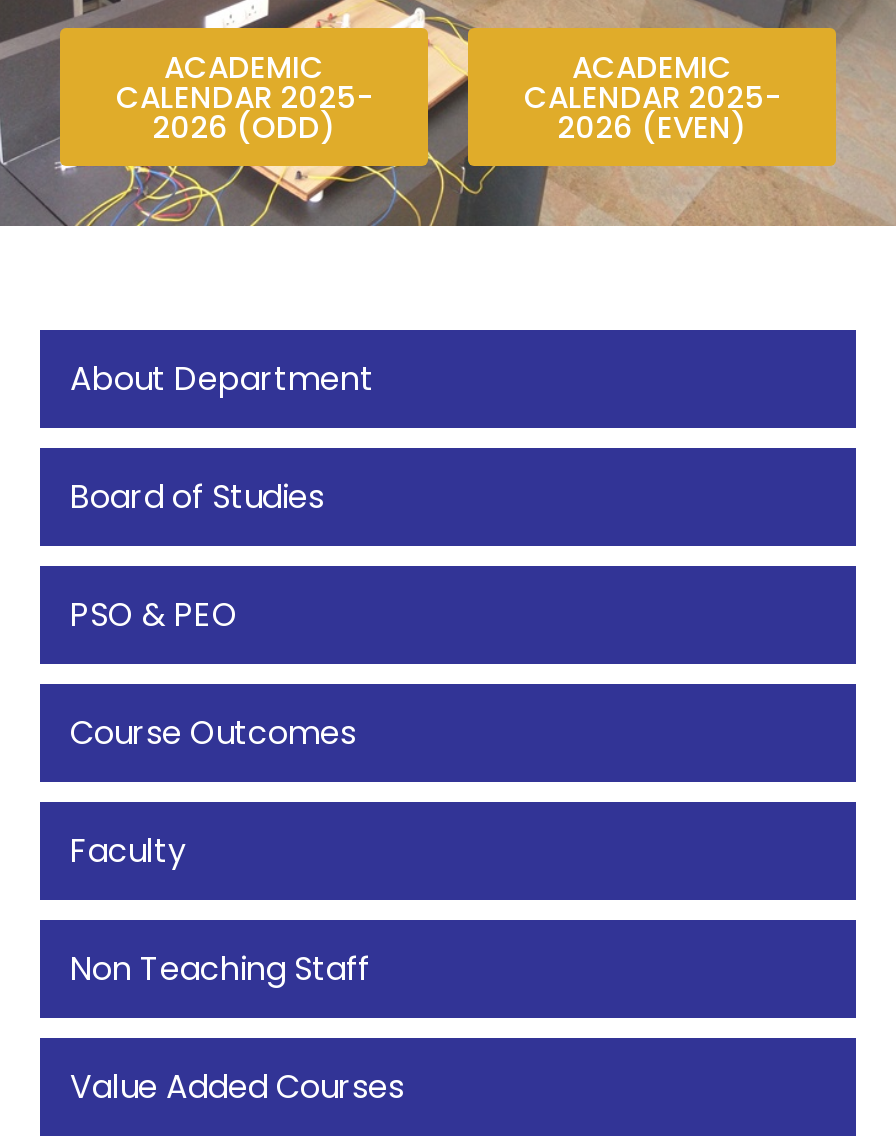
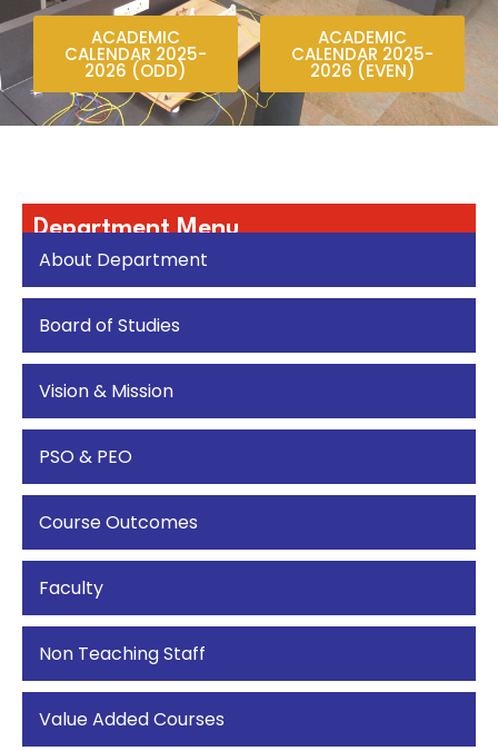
+ Department Menu

+ Vision & Mission
